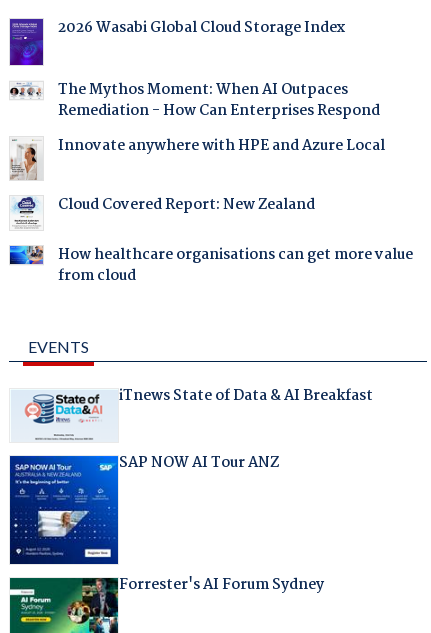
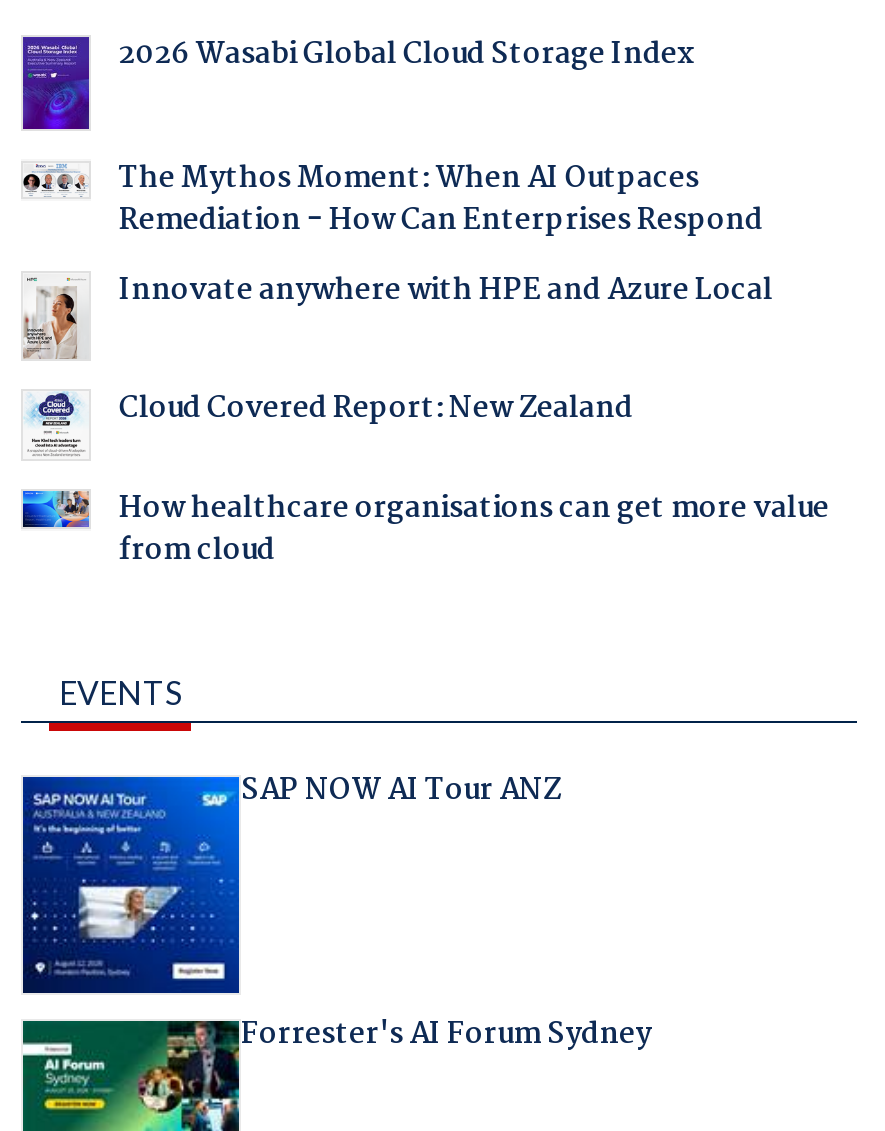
- [image]
- iTnews State of Data & AI Breakfast
